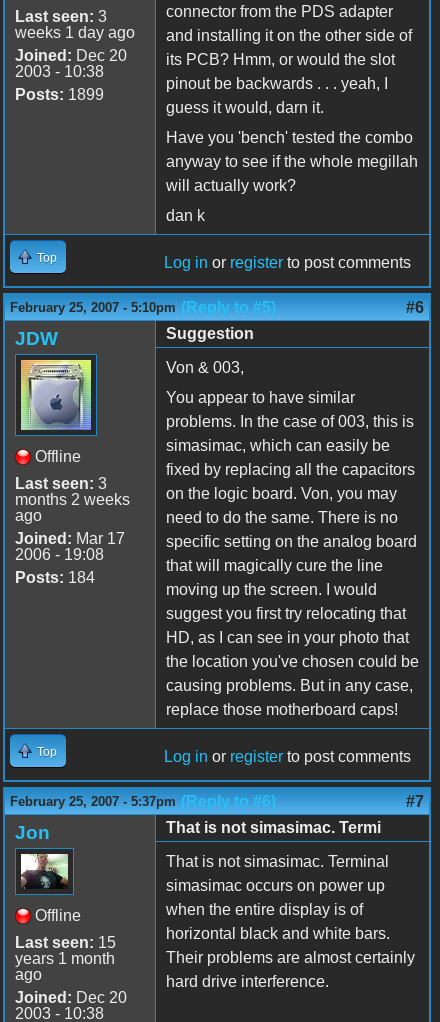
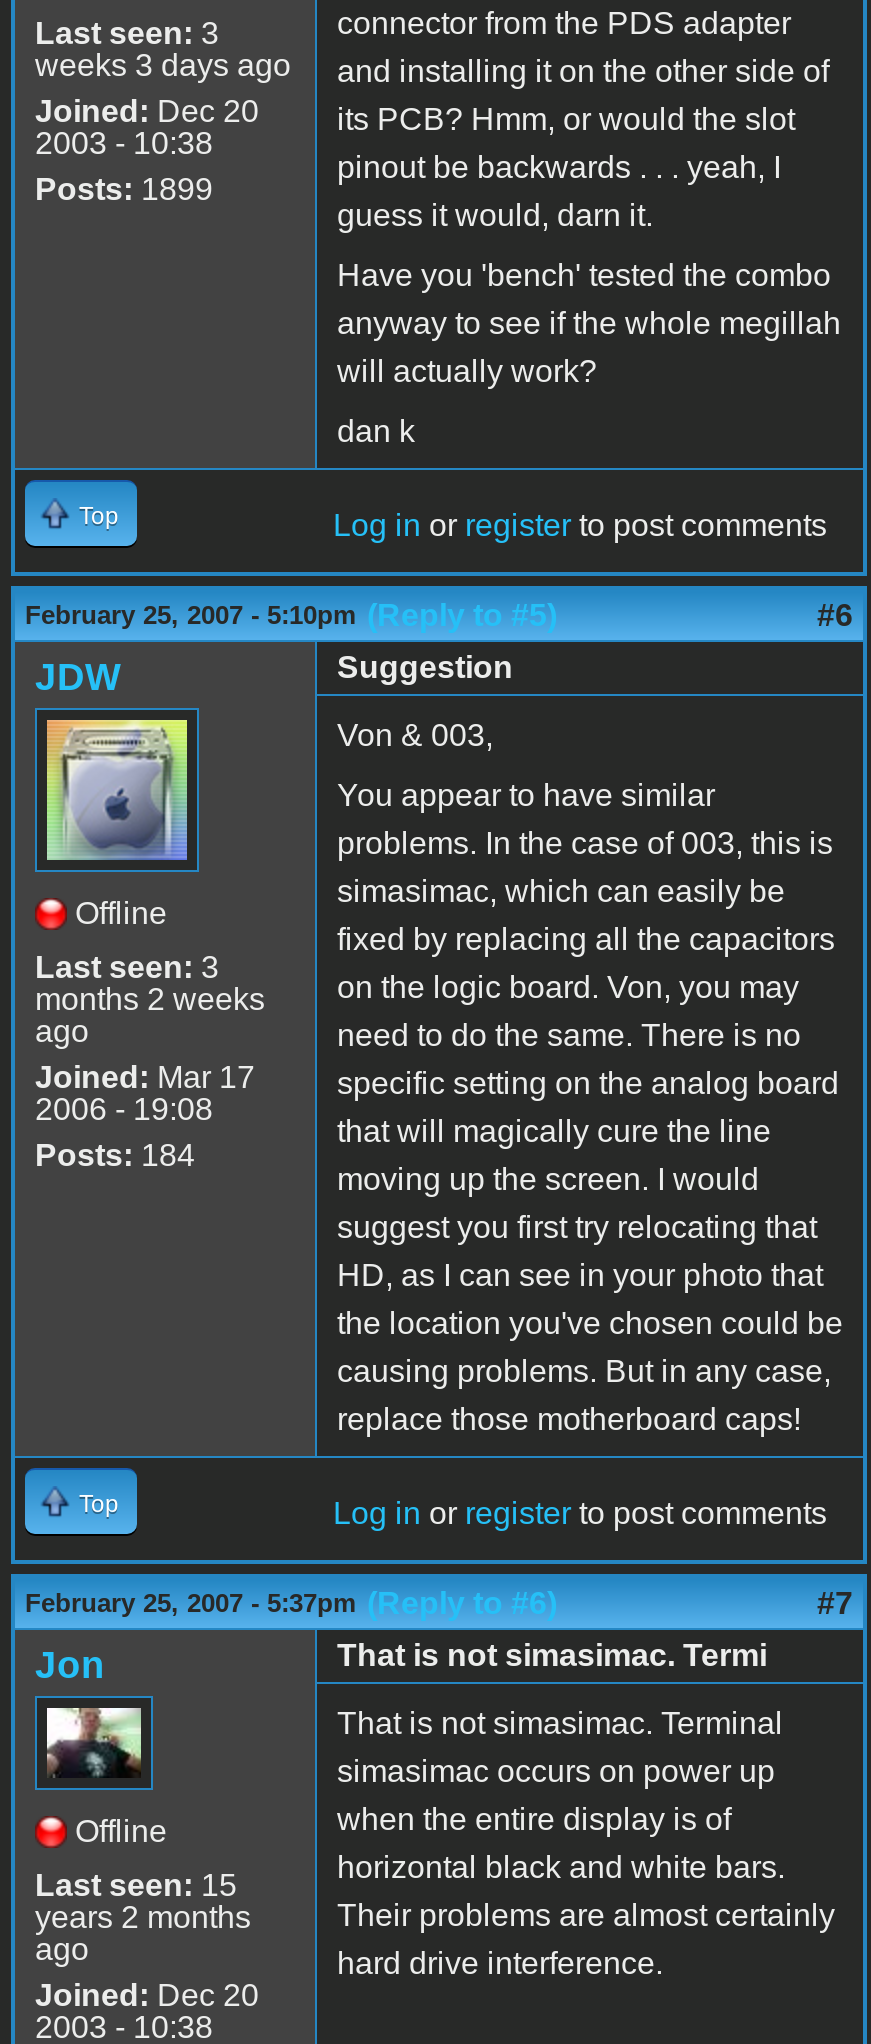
- weeks 1 day ago
+ weeks 3 days ago

- years 1 month
+ years 2 months
